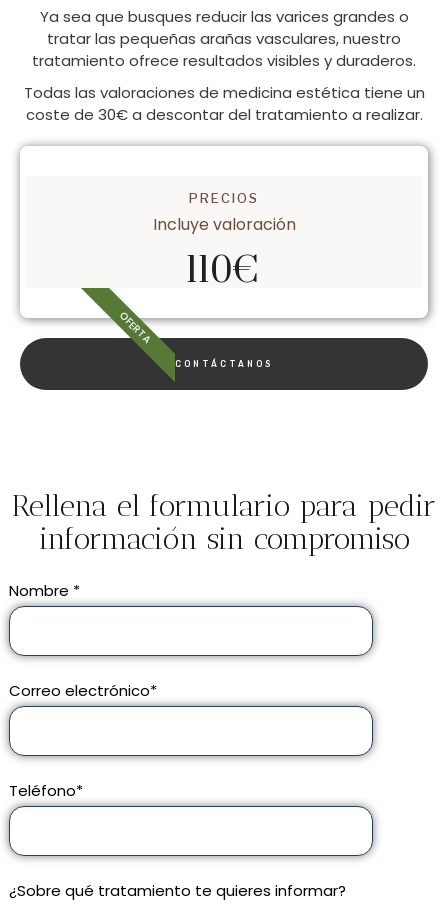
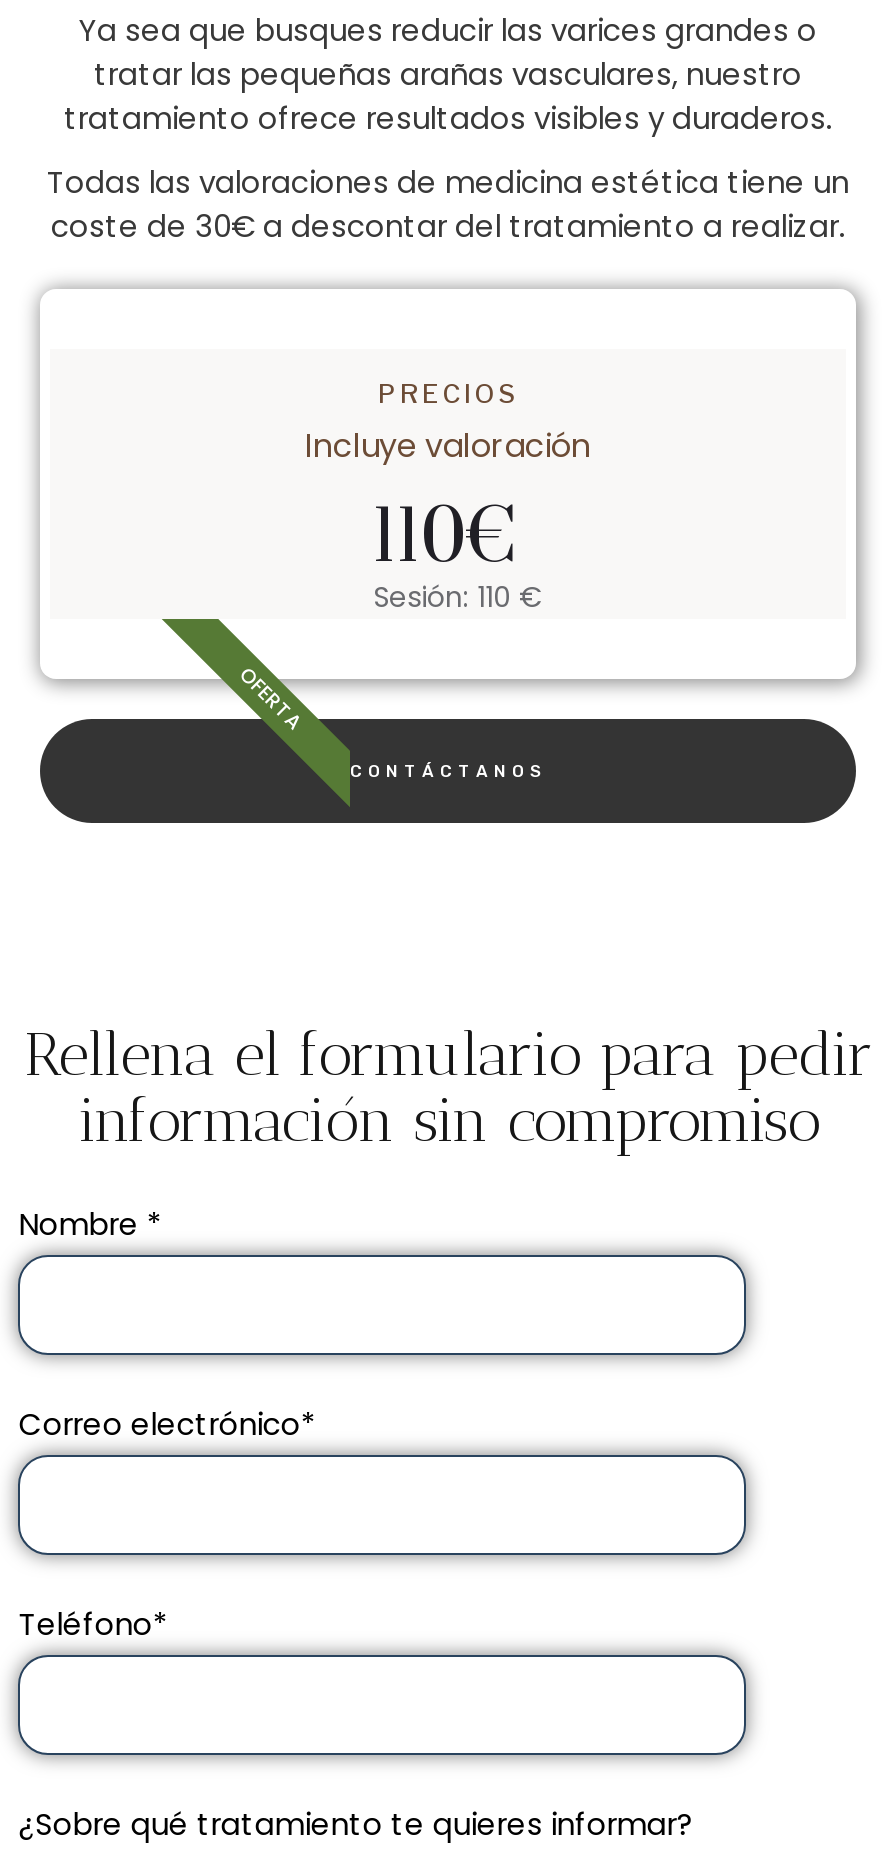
+ Sesión: 110 €
